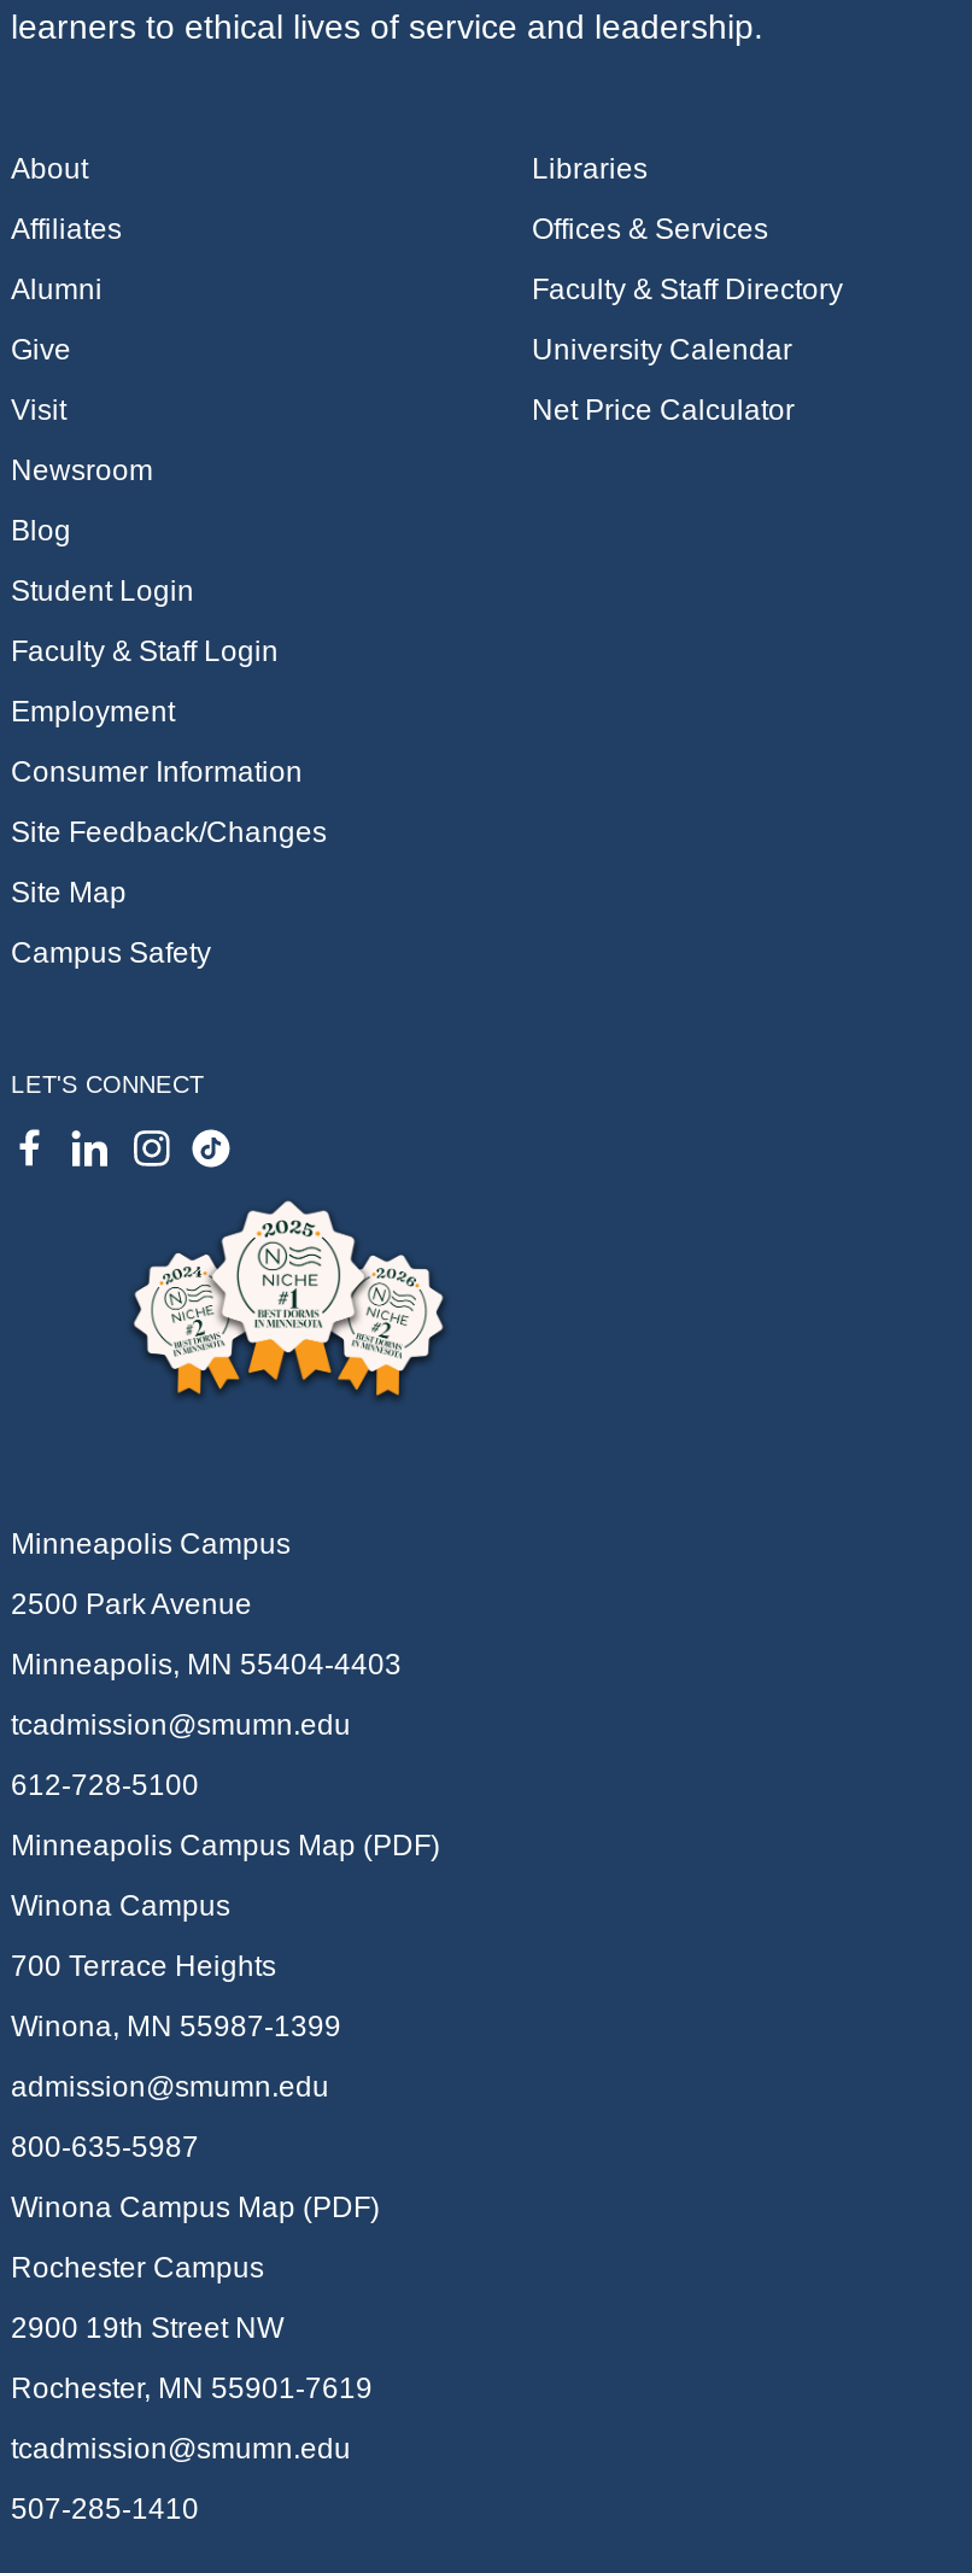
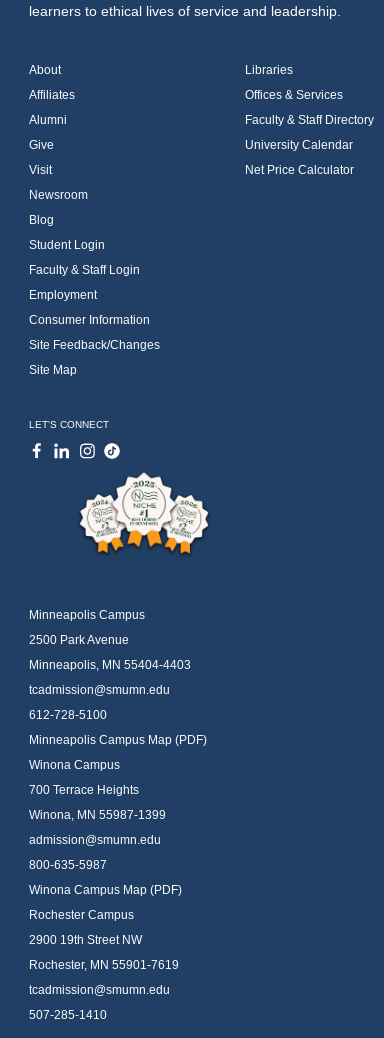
- Campus Safety
